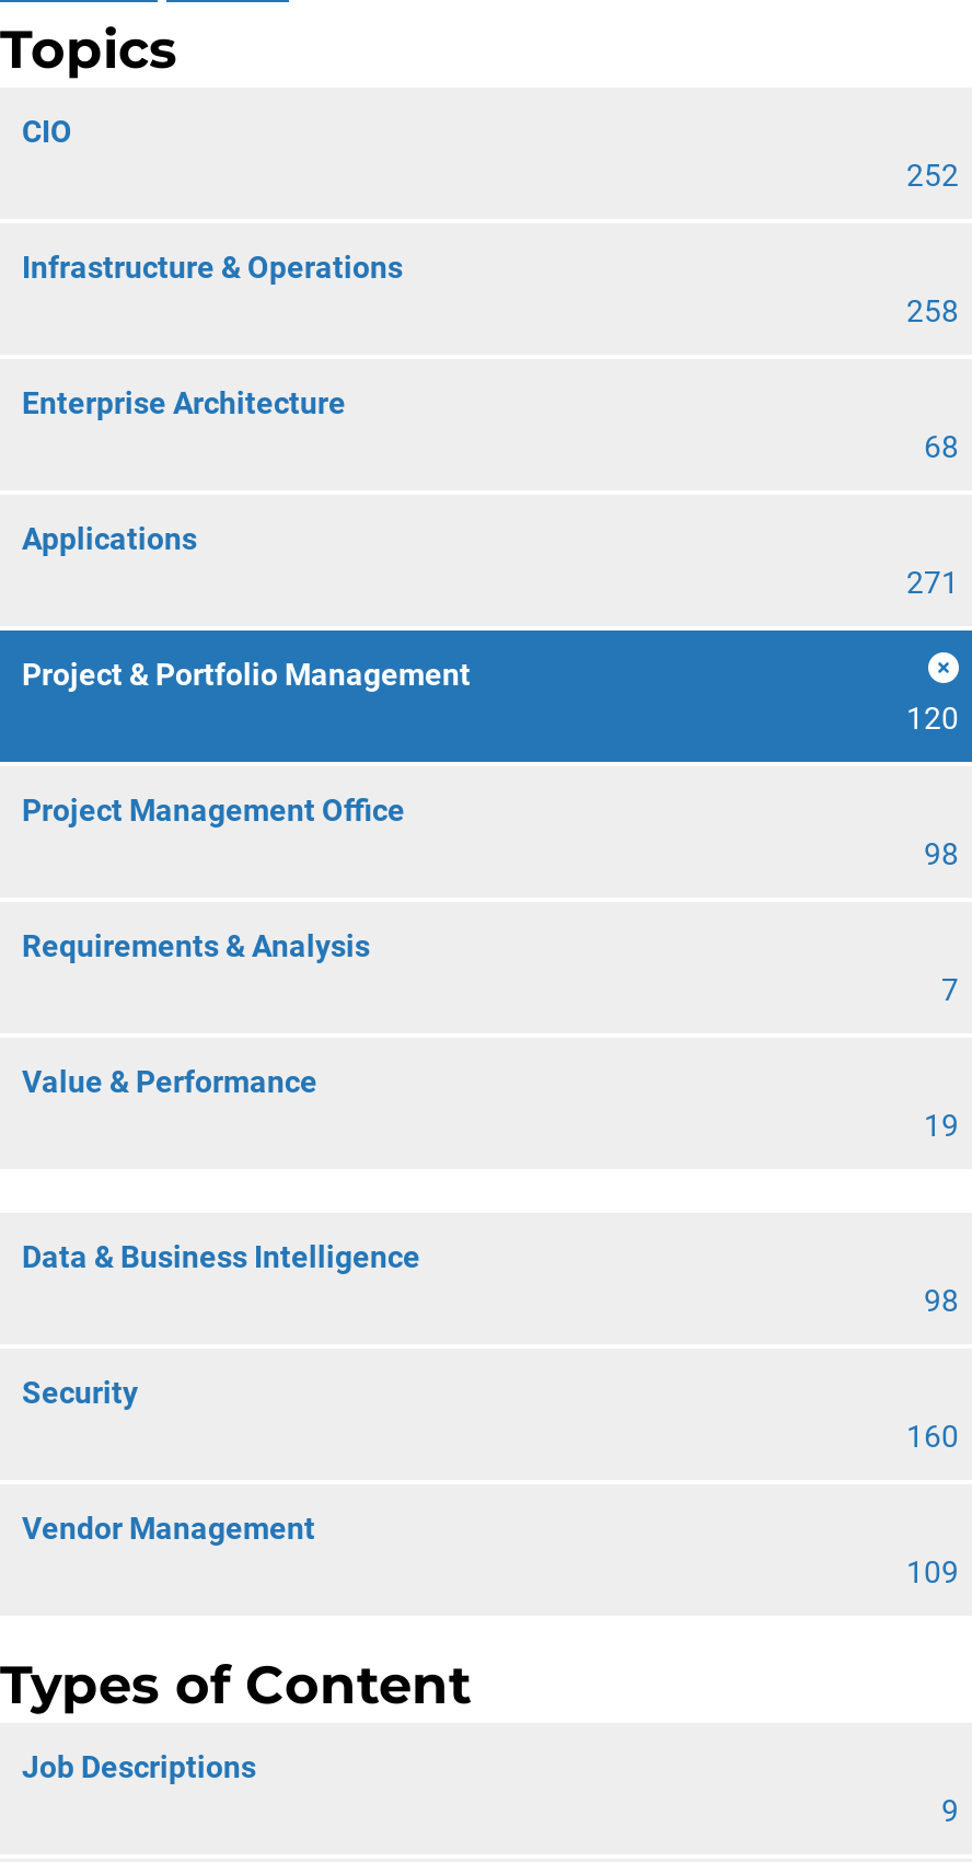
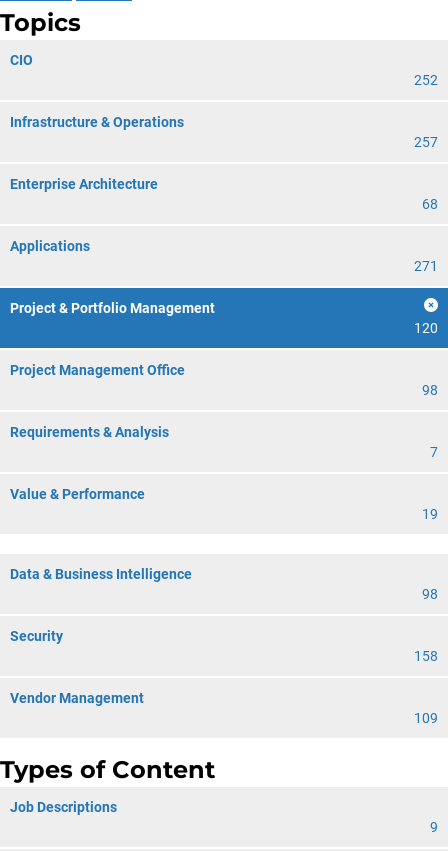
- 258
+ 257

- 160
+ 158
